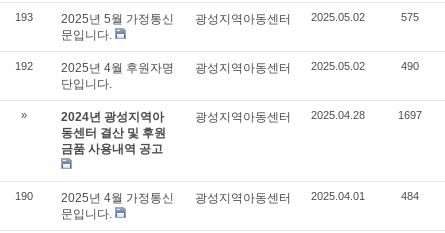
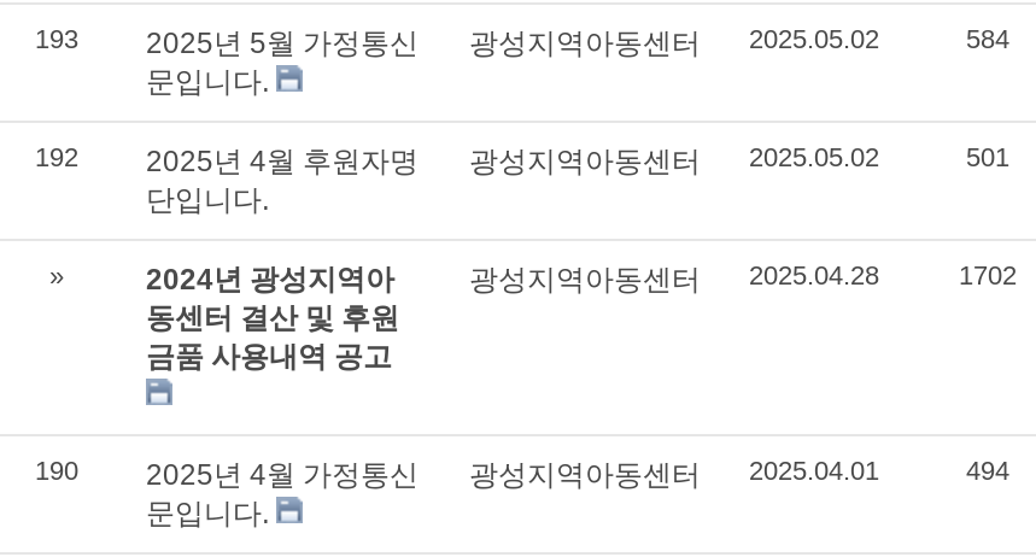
- 575
+ 584

- 490
+ 501

- 1697
+ 1702

- 484
+ 494
